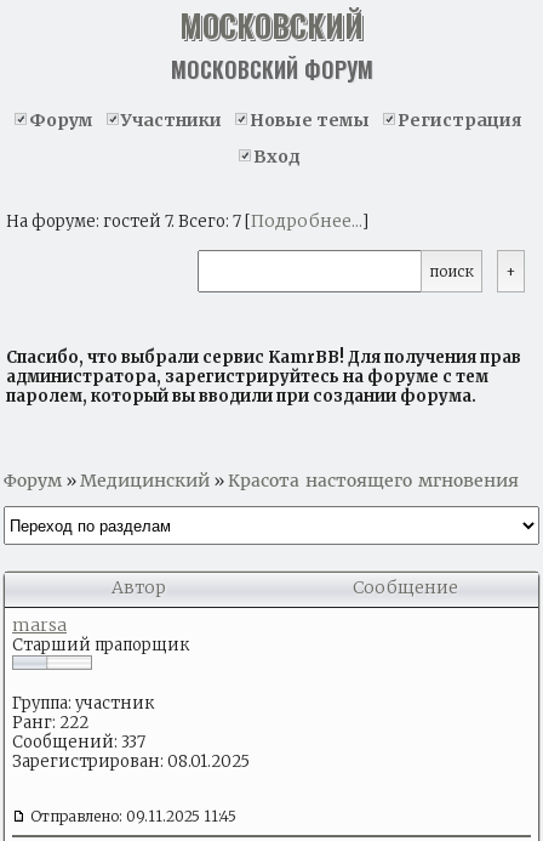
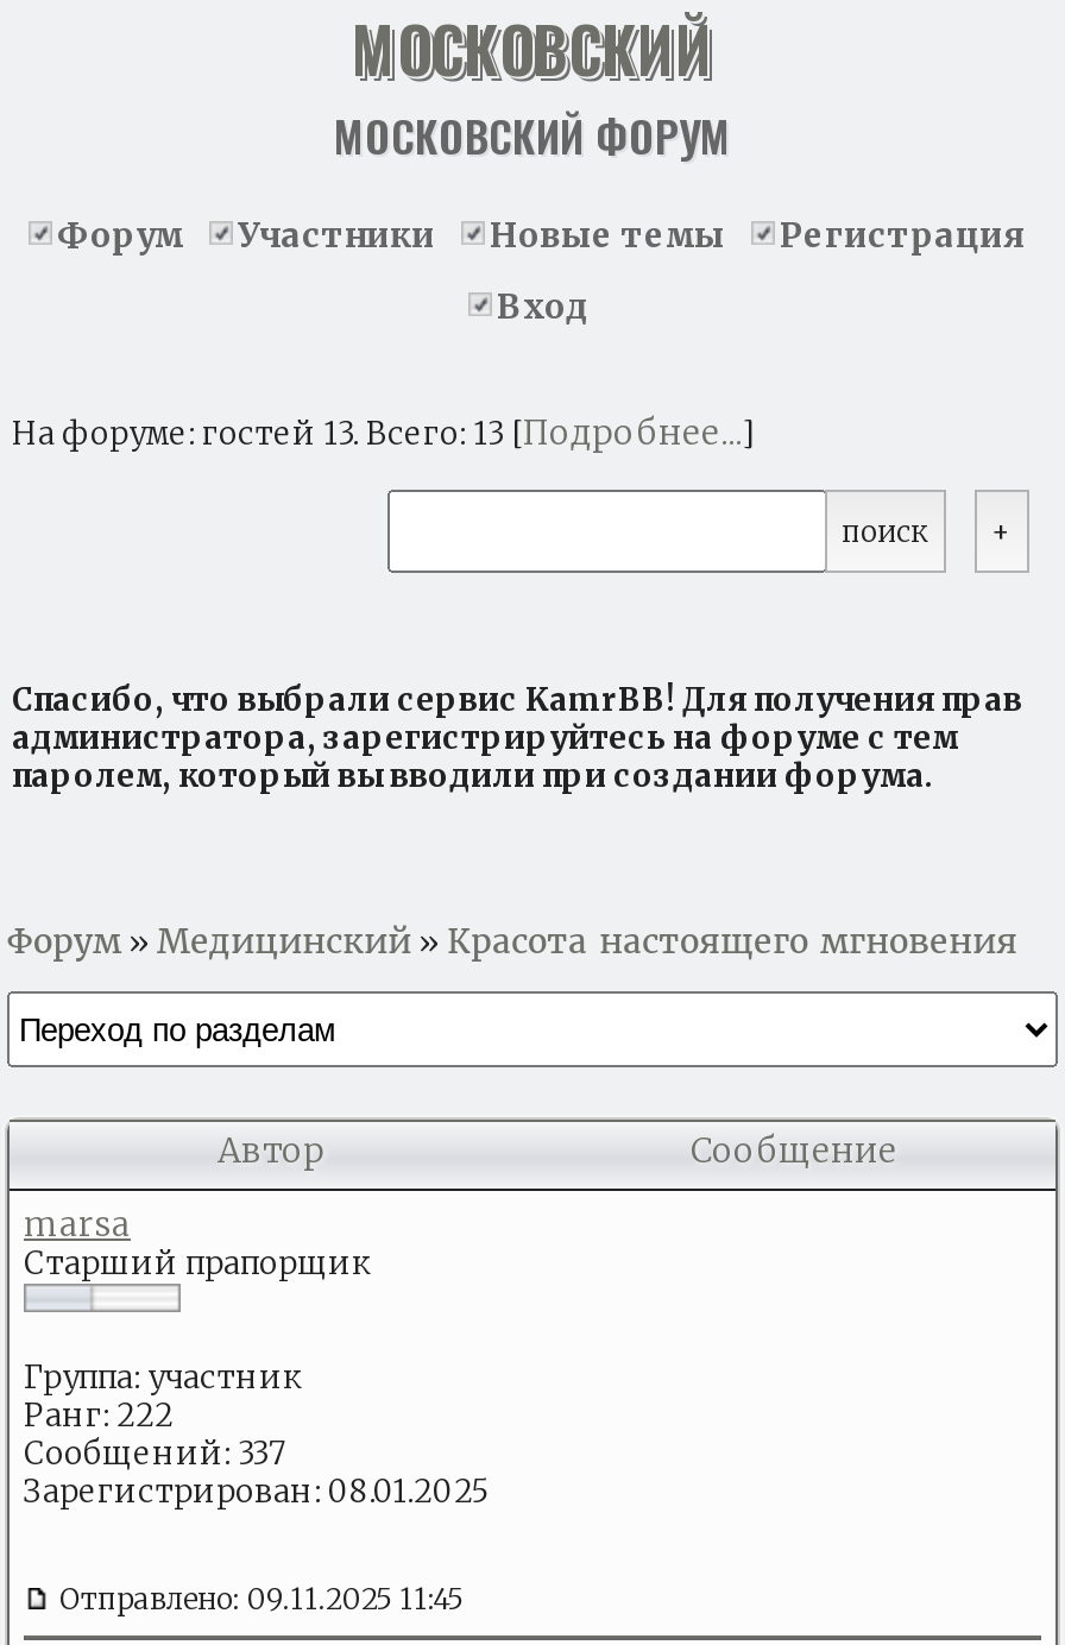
- На форуме: гостей 7. Всего: 7 [Подробнее...]
+ На форуме: гостей 13. Всего: 13 [Подробнее...]
